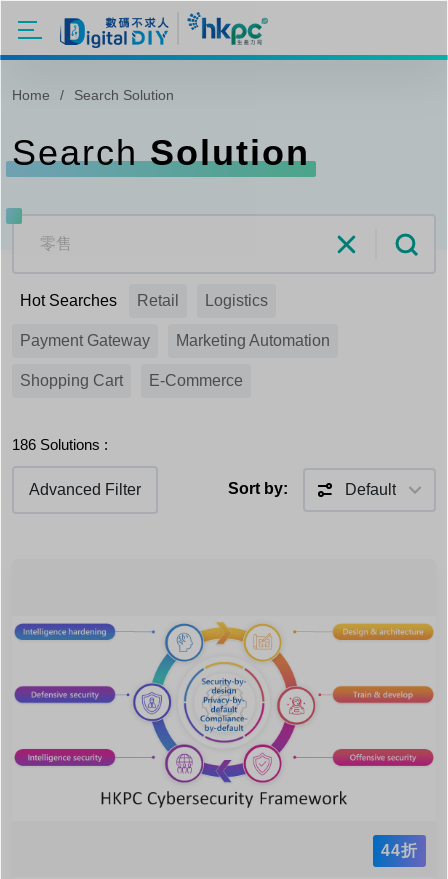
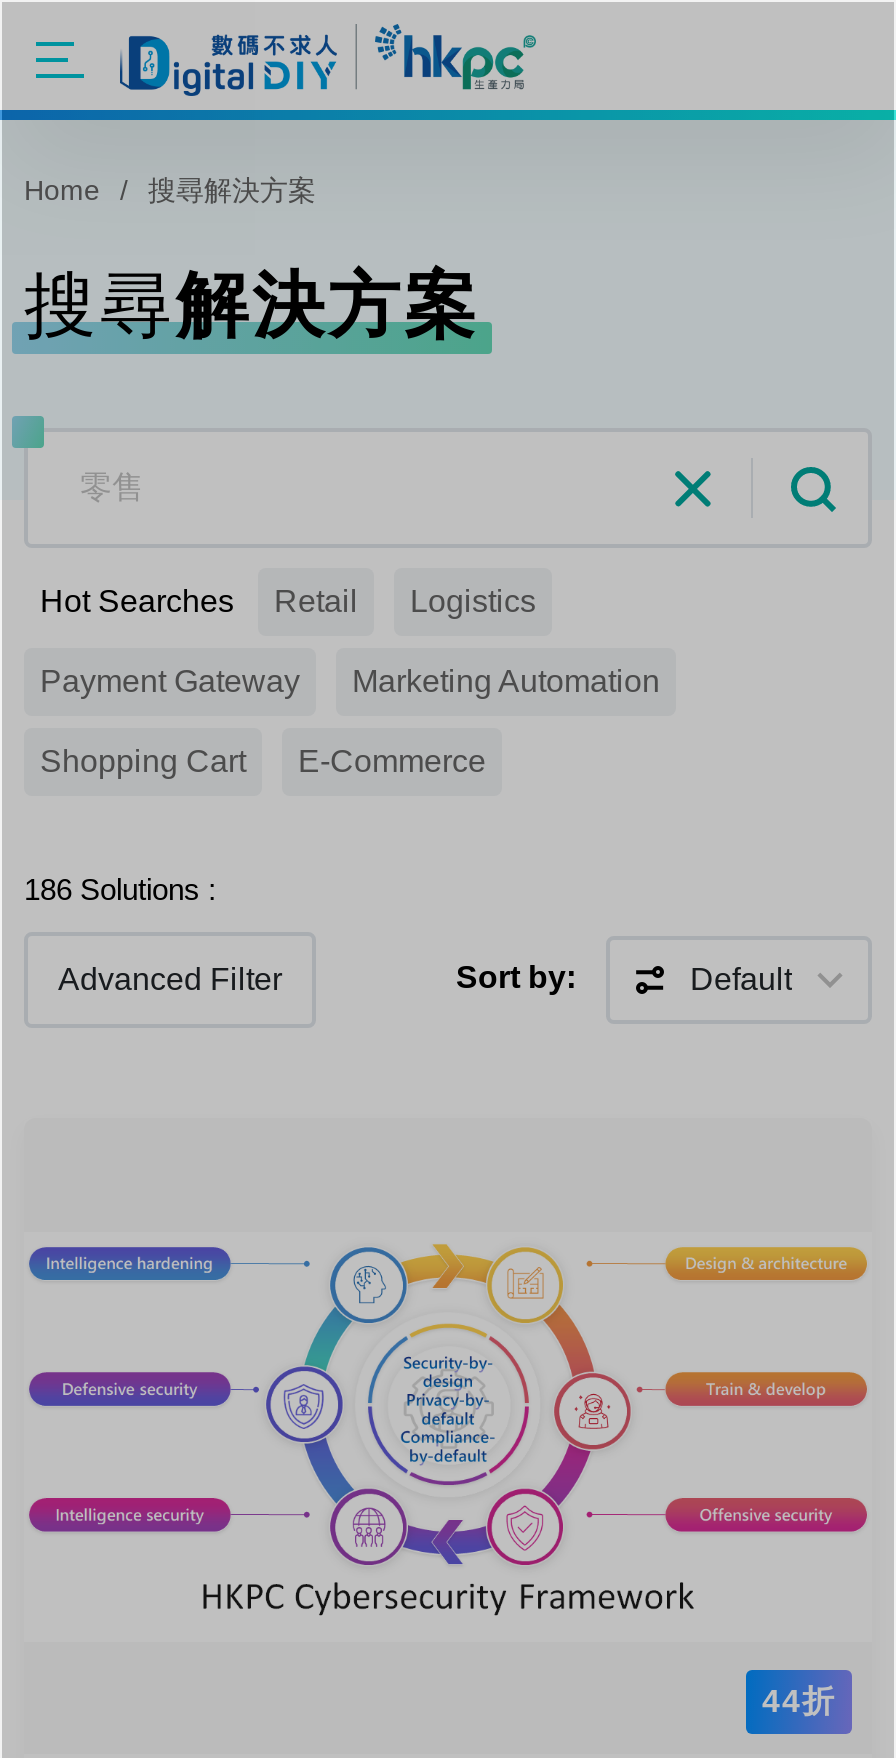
- Search Solution
+ 搜尋解決方案

- Search Solution
+ 搜尋解決方案
